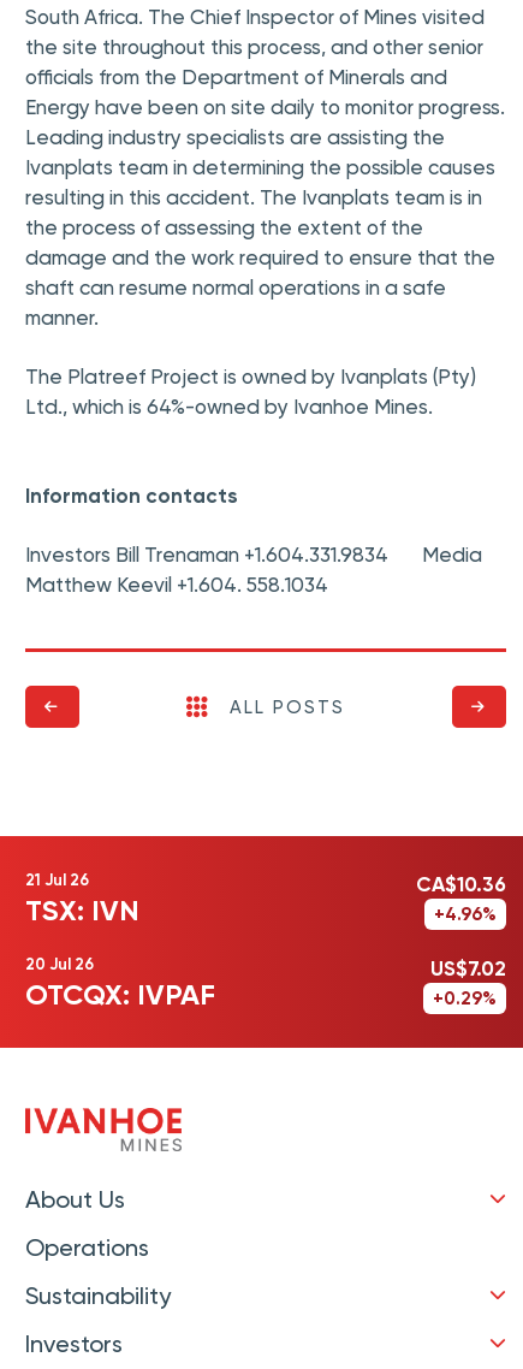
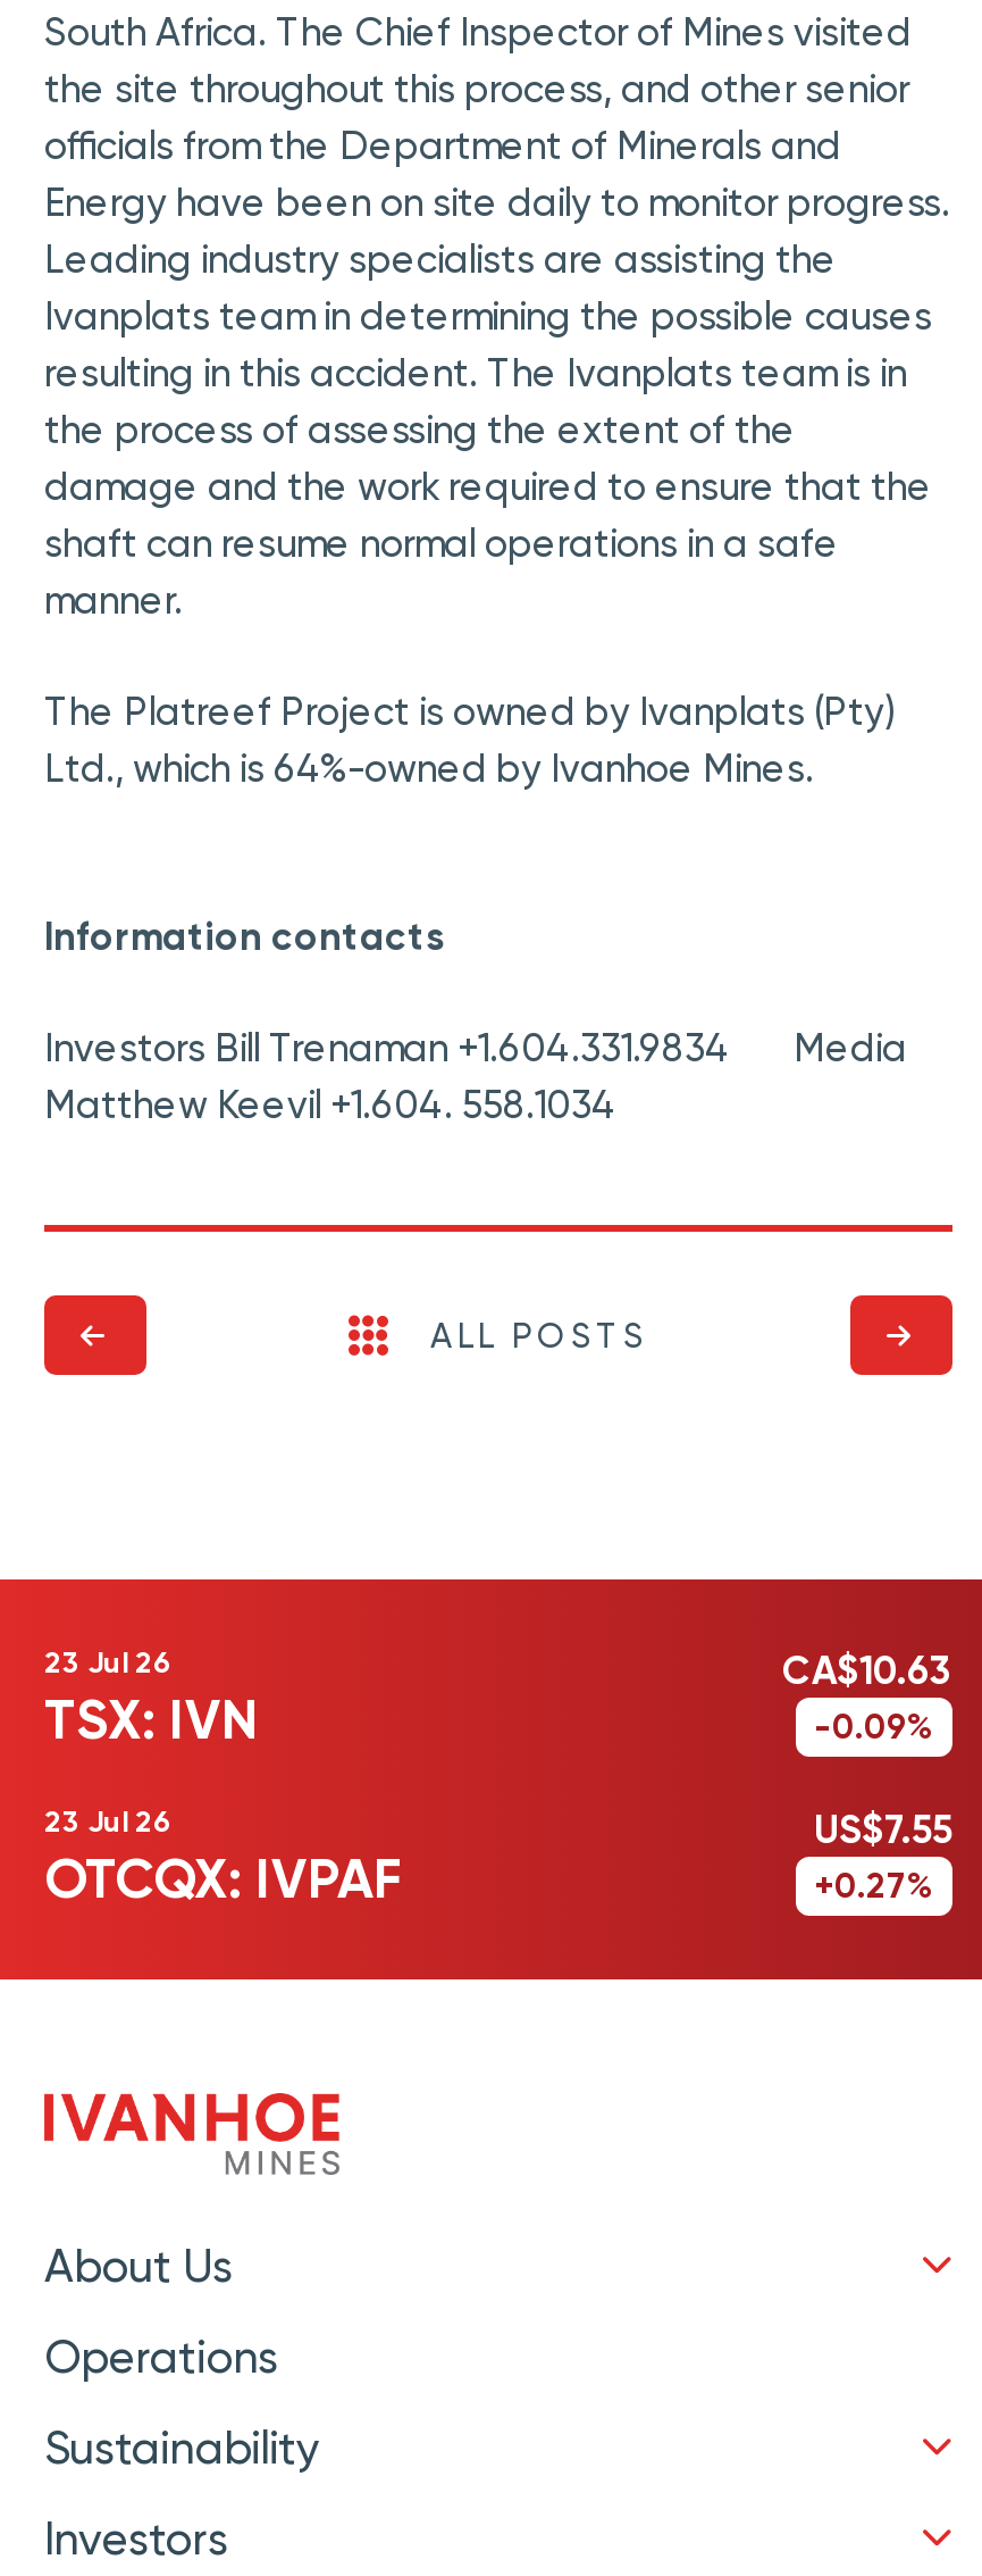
- 21 Jul 26
+ 23 Jul 26

- CA$10.36
- +4.96%
+ CA$10.63
+ -0.09%

- 20 Jul 26
+ 23 Jul 26

- US$7.02
- +0.29%
+ US$7.55
+ +0.27%
